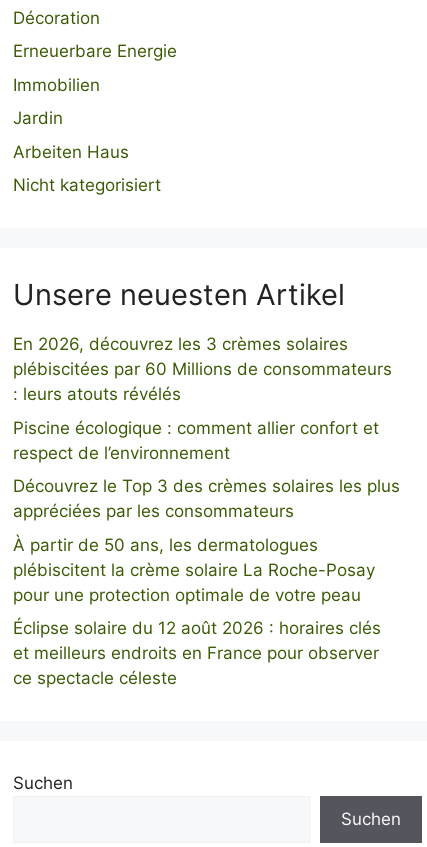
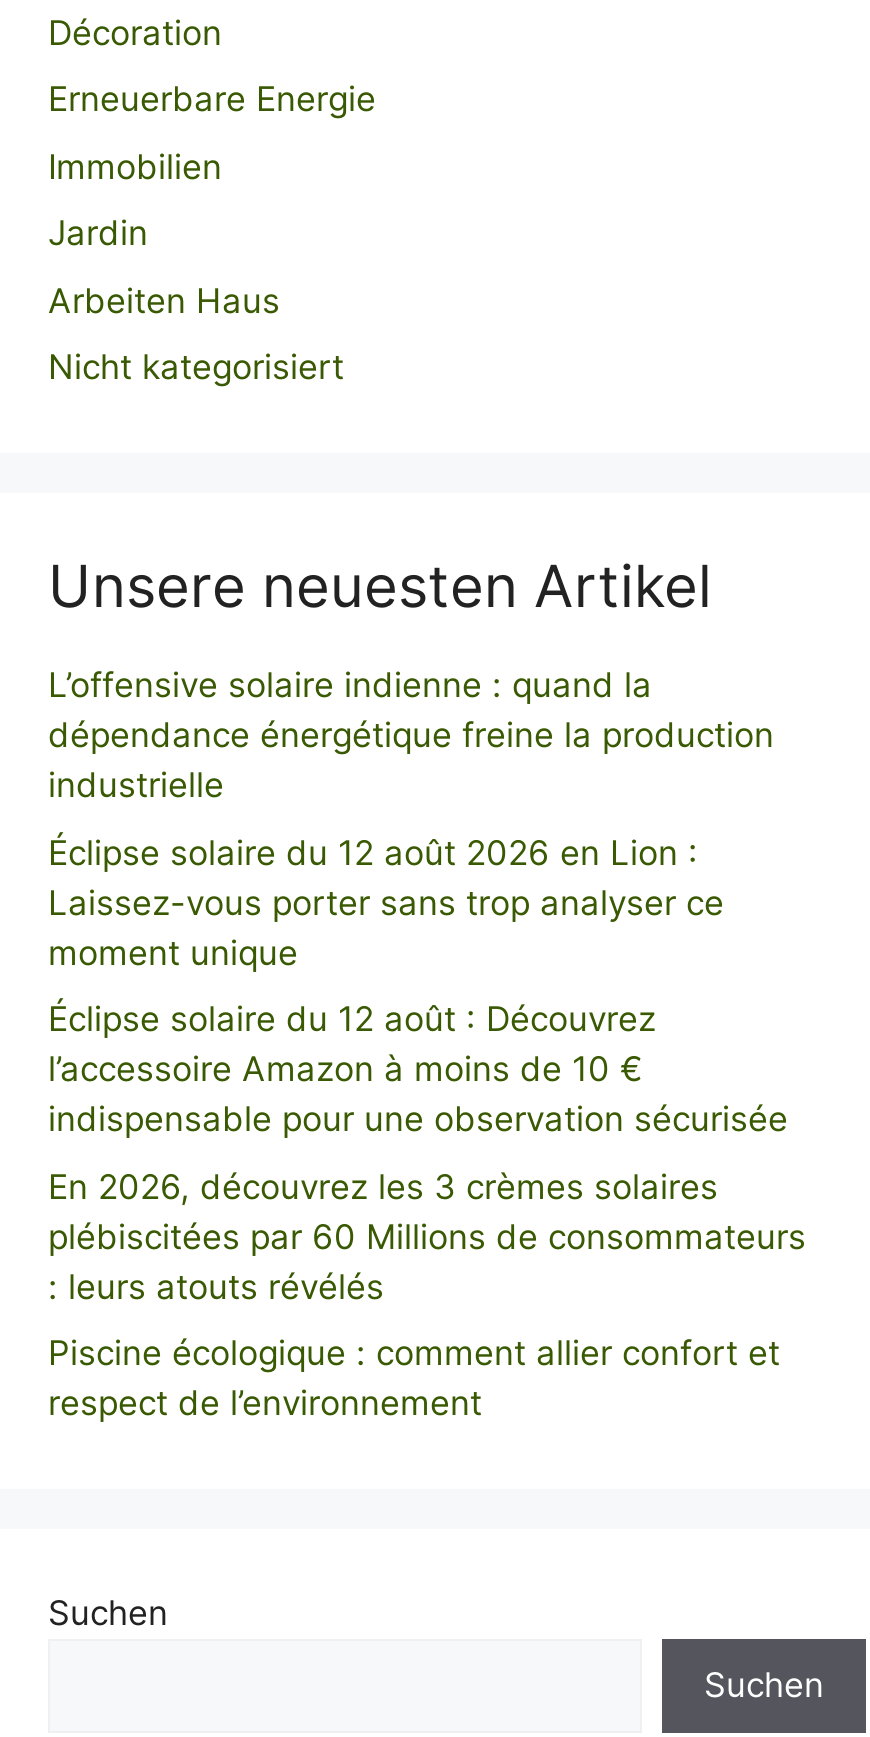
+ L’offensive solaire indienne : quand la
+ dépendance énergétique freine la production
+ industrielle
+ Éclipse solaire du 12 août 2026 en Lion :
+ Laissez-vous porter sans trop analyser ce
+ moment unique
+ Éclipse solaire du 12 août : Découvrez
+ l’accessoire Amazon à moins de 10 €
+ indispensable pour une observation sécurisée

moved down: En 2026, découvrez les 3 crèmes solaires | plébiscitées par 60 Millions de consommateurs | : leurs atouts révélés | Piscine écologique : comment allier confort et | respect de l’environnement

- Découvrez le Top 3 des crèmes solaires les plus
- appréciées par les consommateurs
- À partir de 50 ans, les dermatologues
- plébiscitent la crème solaire La Roche-Posay
- pour une protection optimale de votre peau
- Éclipse solaire du 12 août 2026 : horaires clés
- et meilleurs endroits en France pour observer
- ce spectacle céleste
